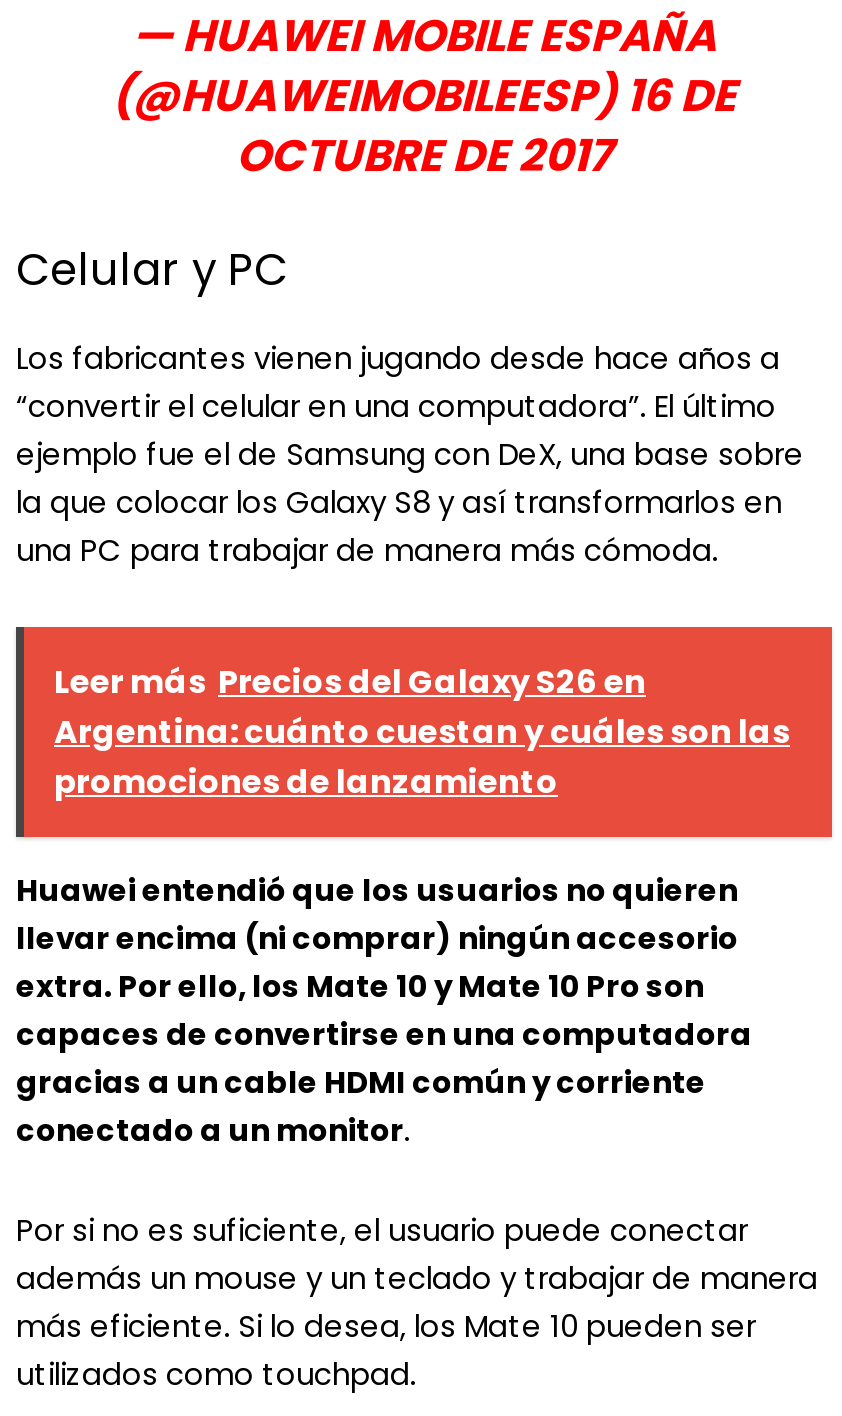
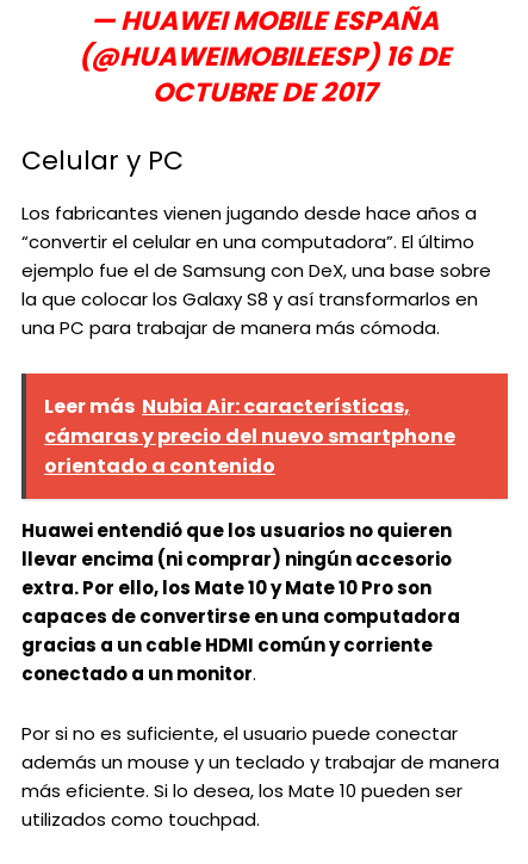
- Leer más Precios del Galaxy S26 en
- Argentina: cuánto cuestan y cuáles son las
- promociones de lanzamiento
+ Leer más Nubia Air: características,
+ cámaras y precio del nuevo smartphone
+ orientado a contenido
